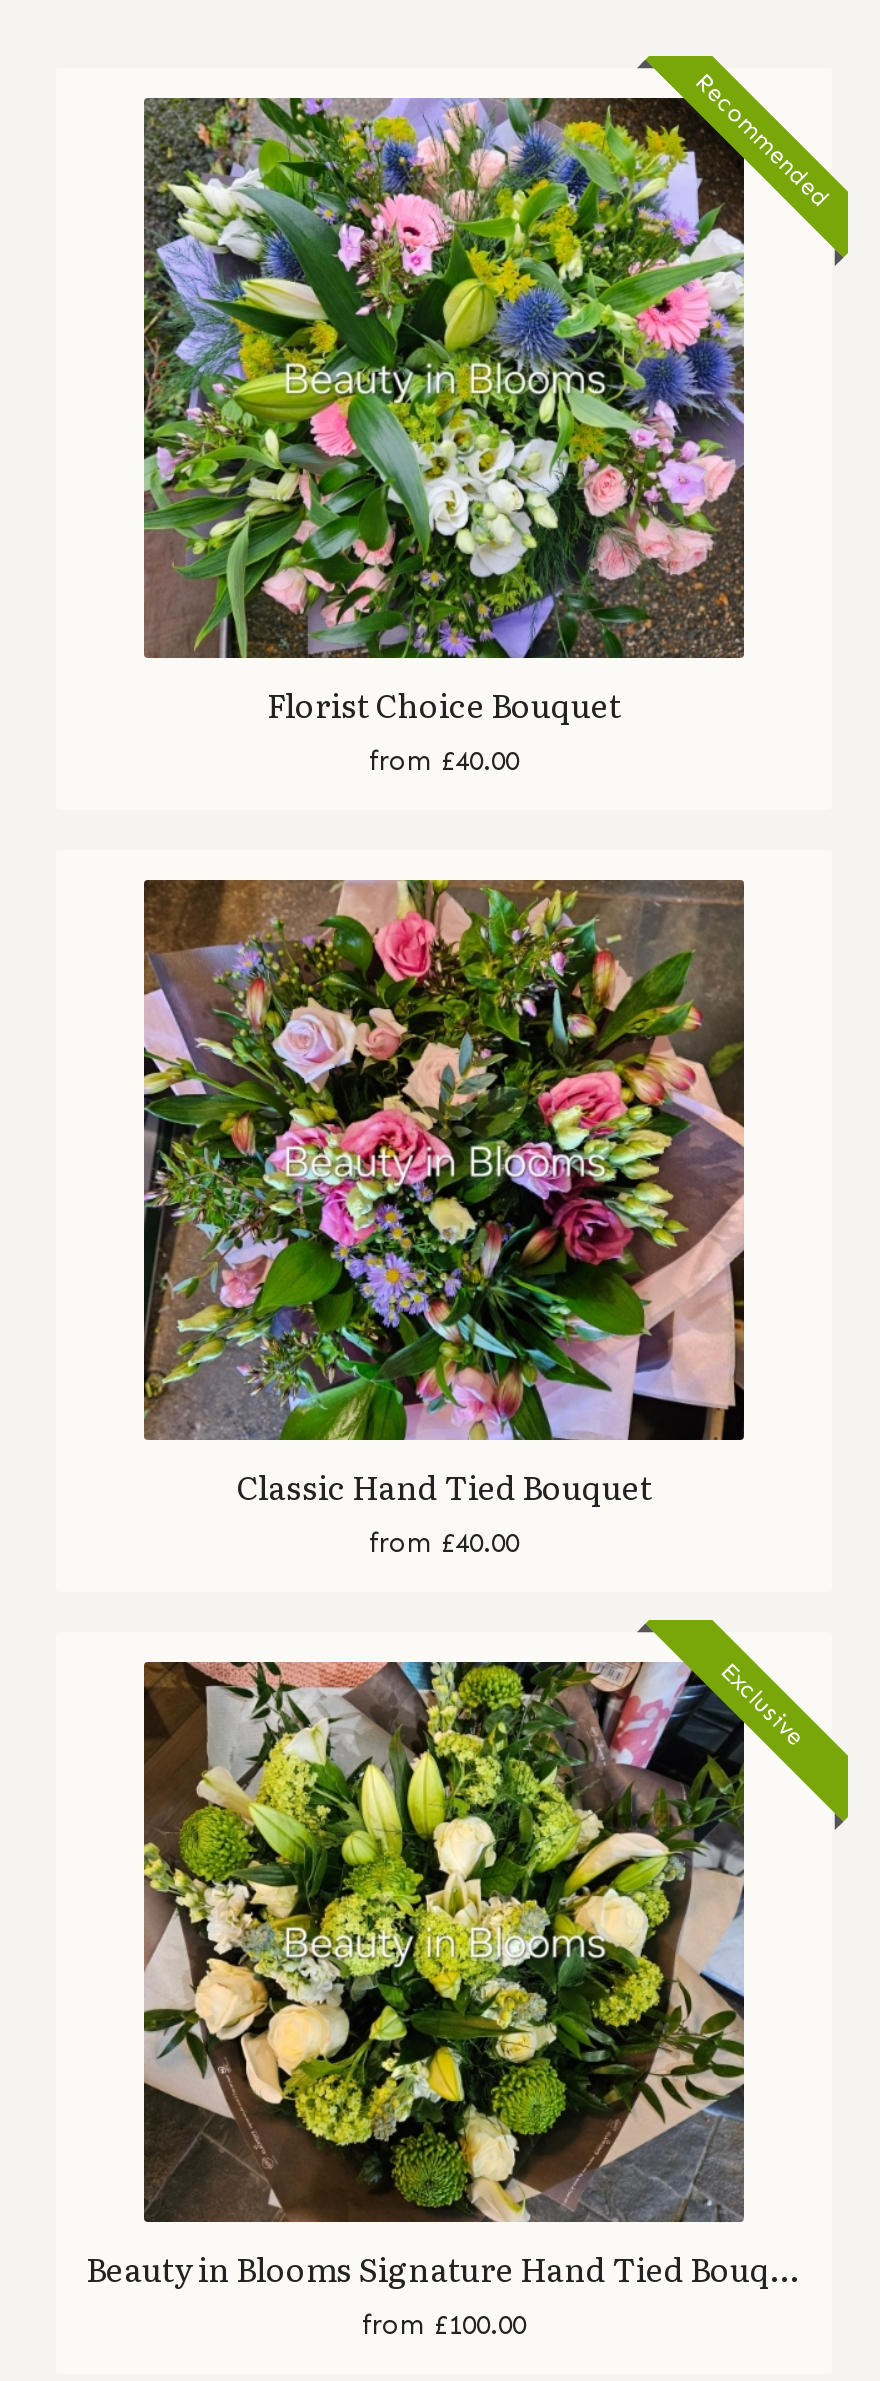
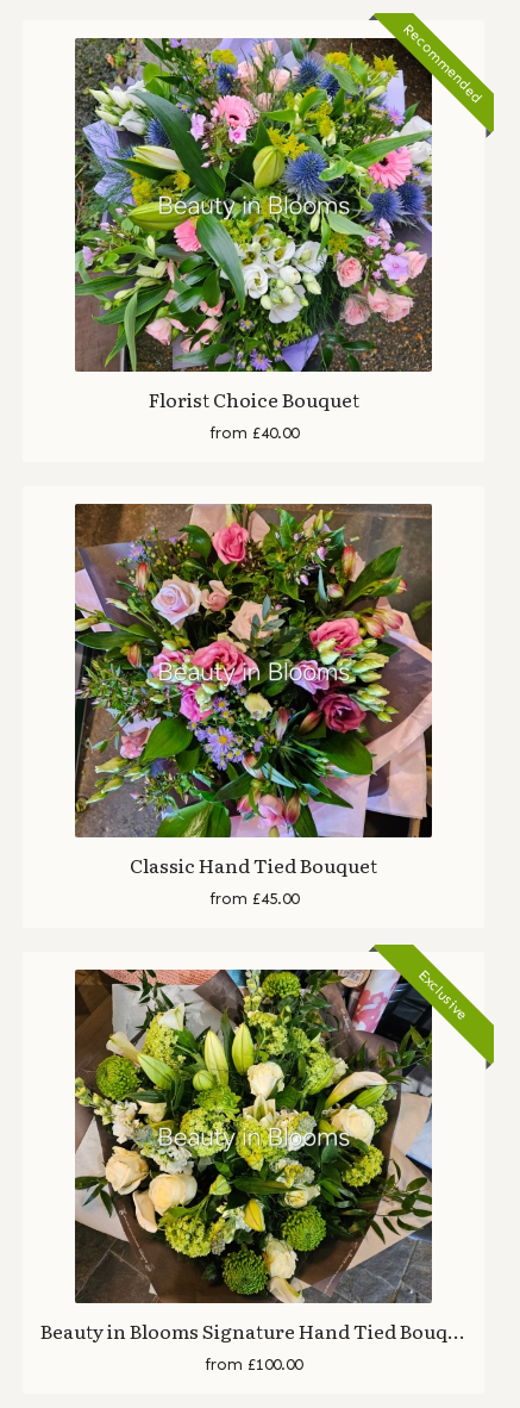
- from £40.00
+ from £45.00
